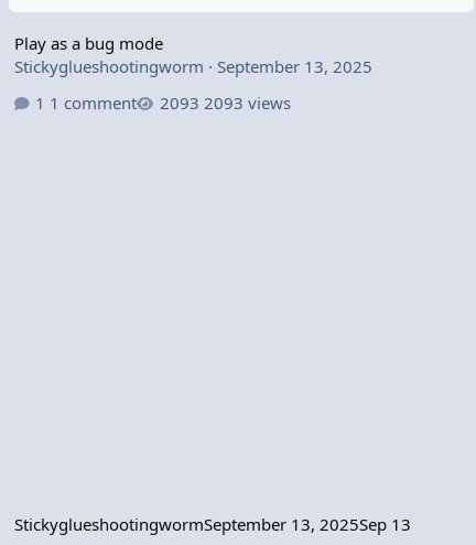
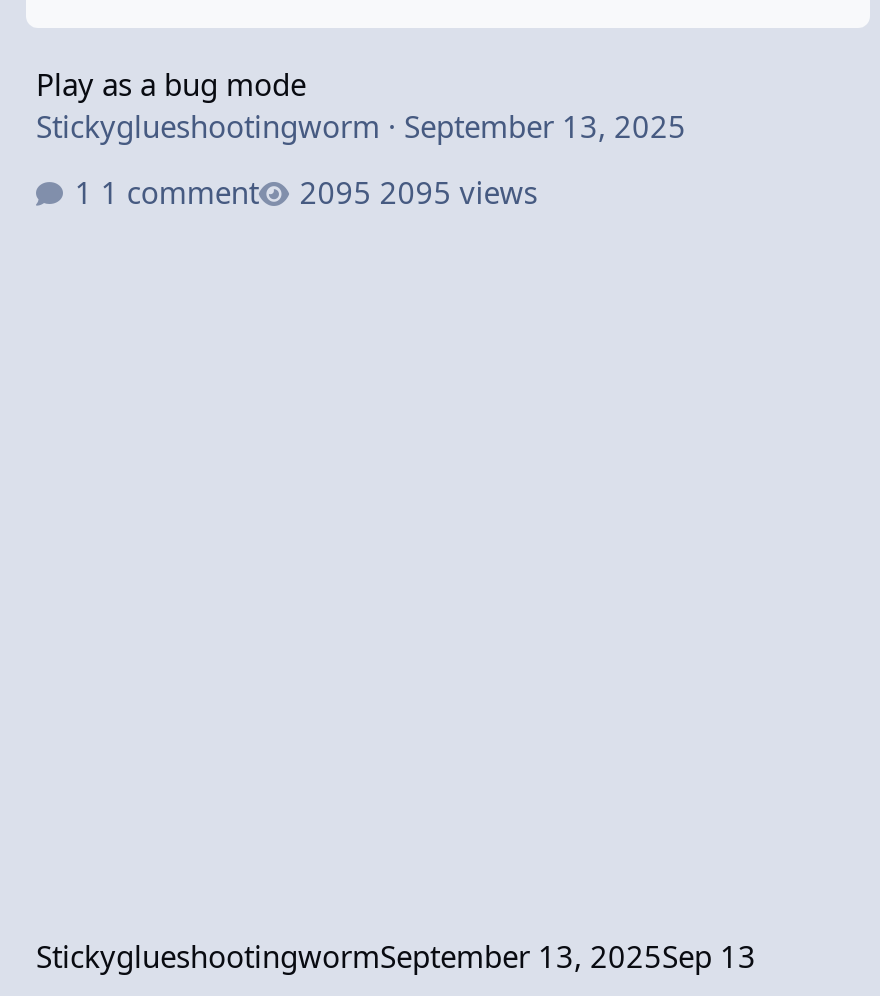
- 2093 views
+ 2095 views
